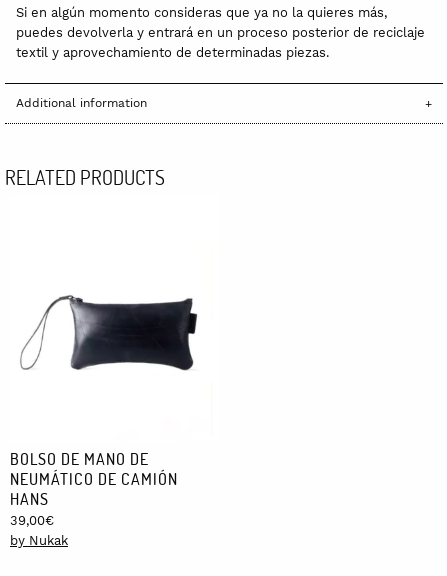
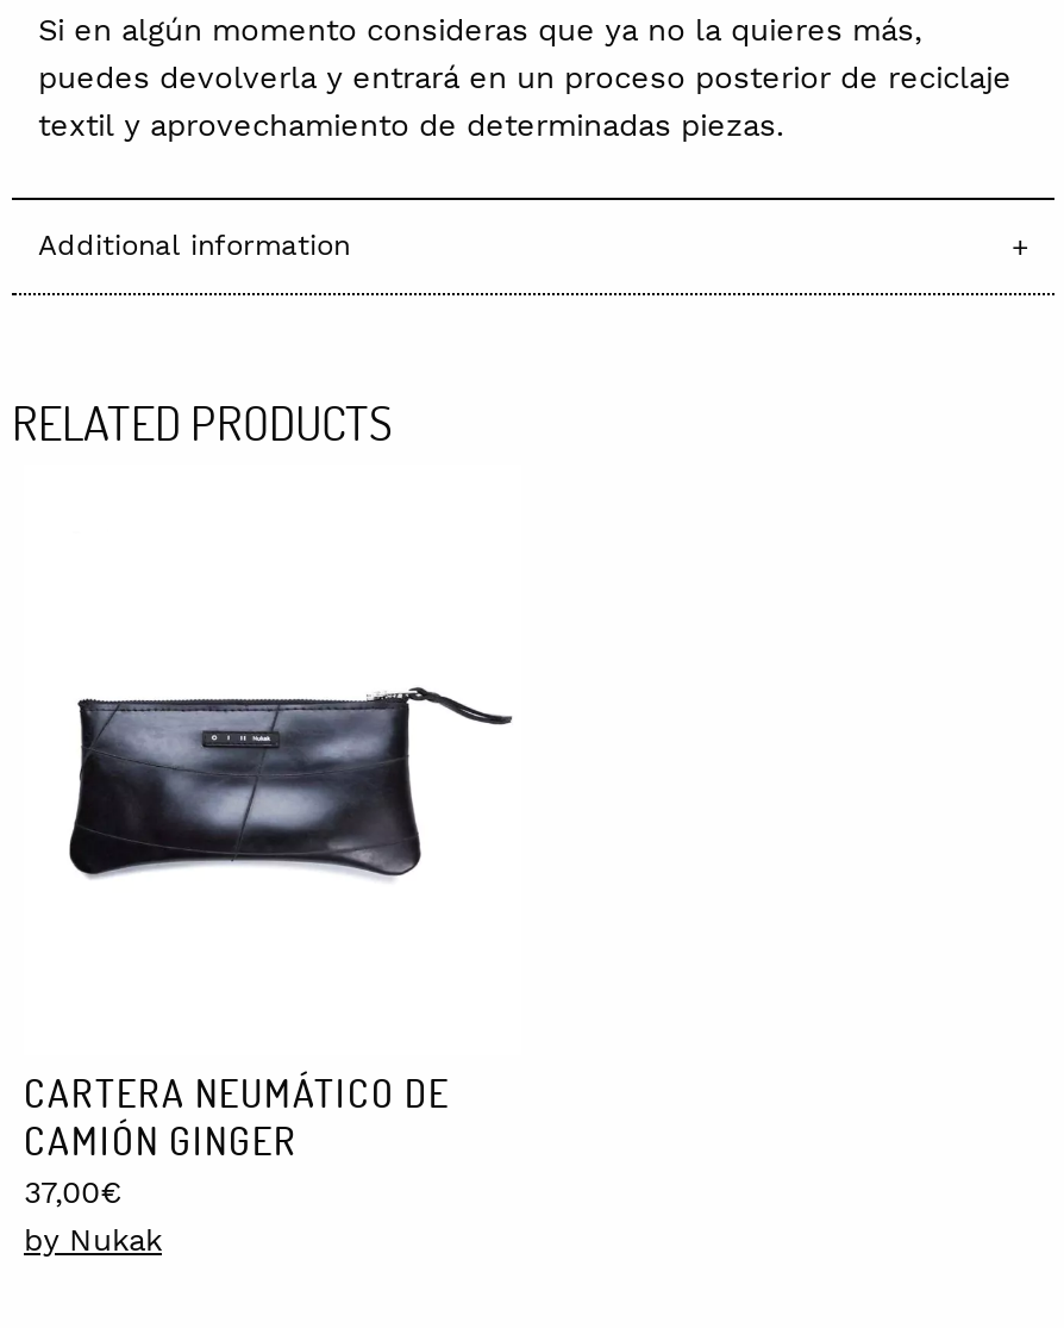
- [image]
+ [image]

- BOLSO DE MANO DE
- NEUMÁTICO DE CAMIÓN
- HANS
- 39,00€
+ CARTERA NEUMÁTICO DE
+ CAMIÓN GINGER
+ 37,00€
